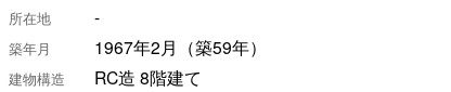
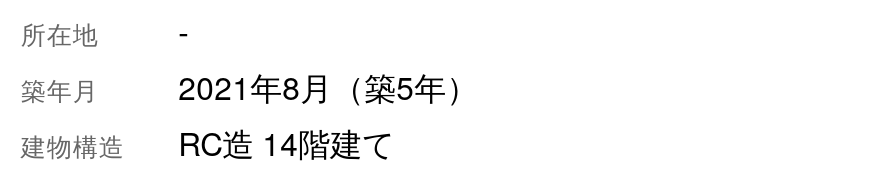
- 1967年2月（築59年）
+ 2021年8月（築5年）

- 建物構造 RC造 8階建て
+ 建物構造 RC造 14階建て
